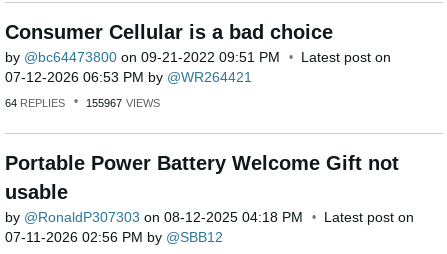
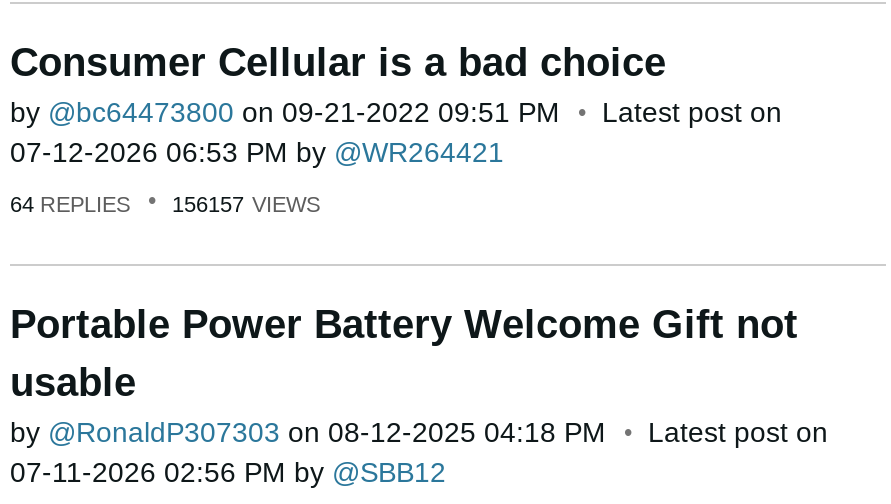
- 64 REPLIES 155967 VIEWS
+ 64 REPLIES 156157 VIEWS
